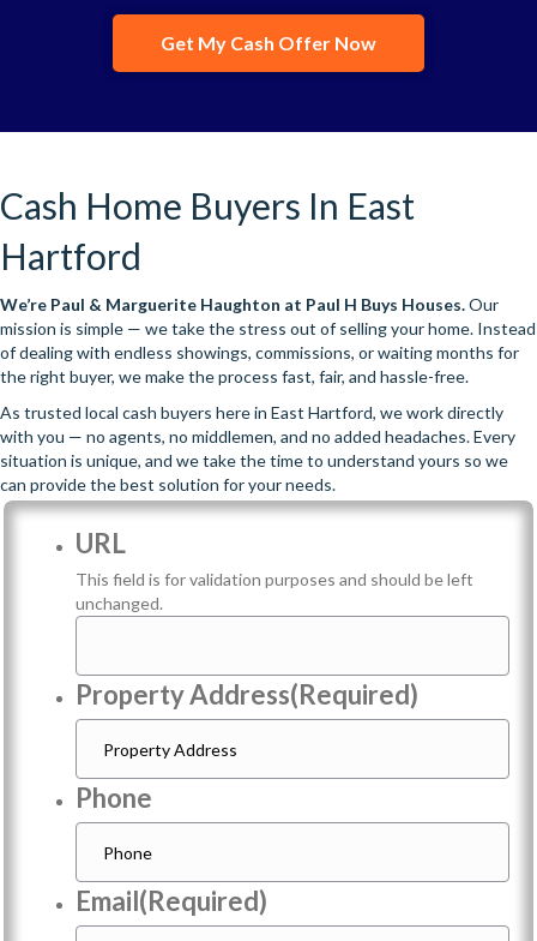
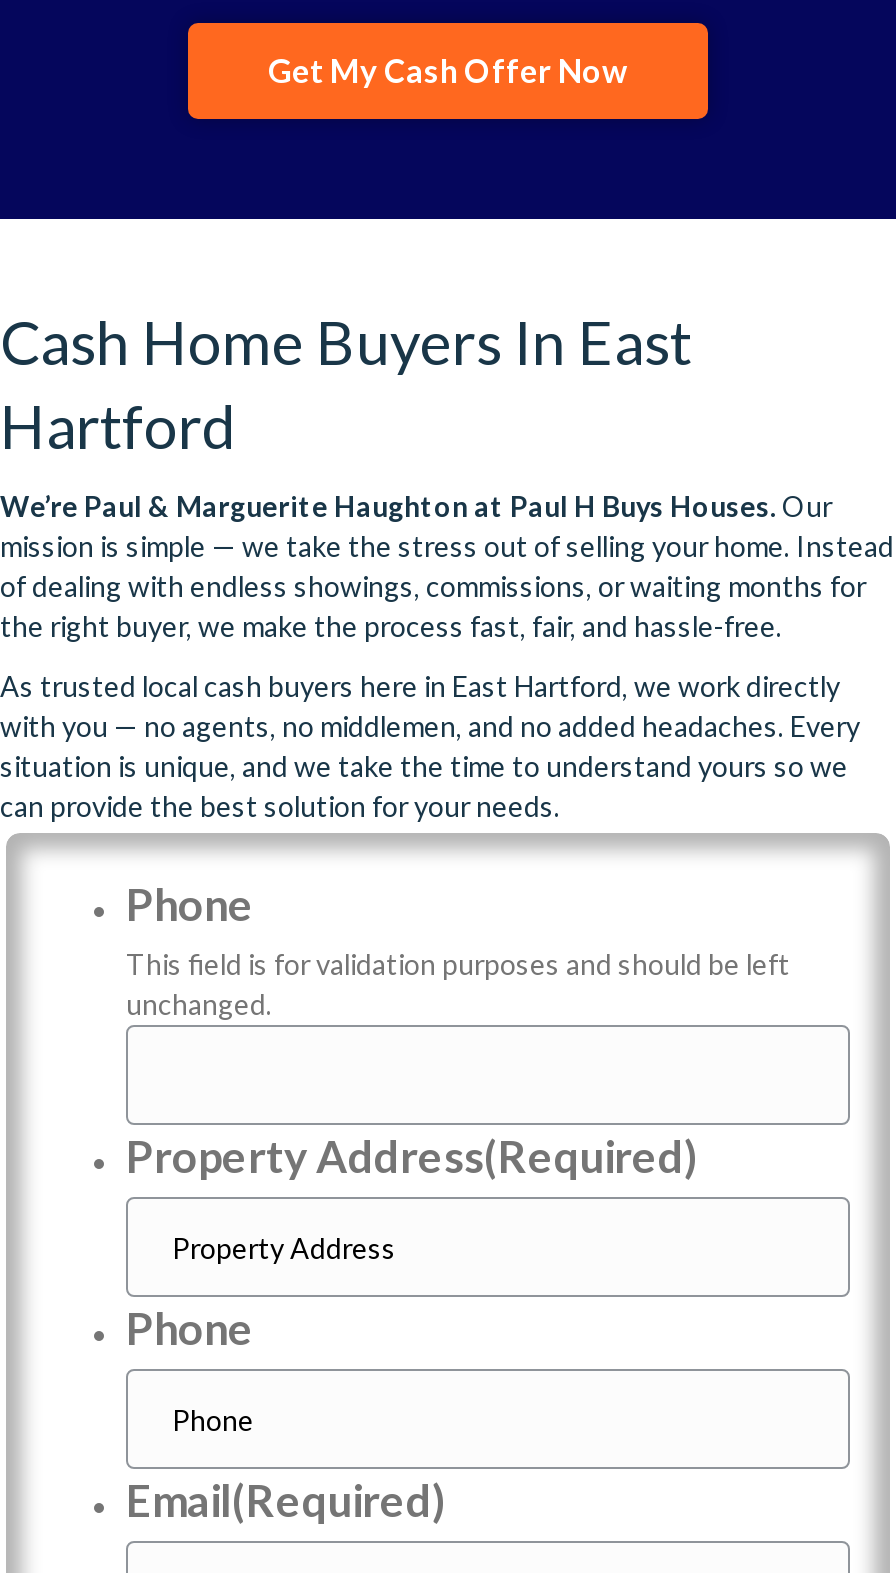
- URL
+ Phone
